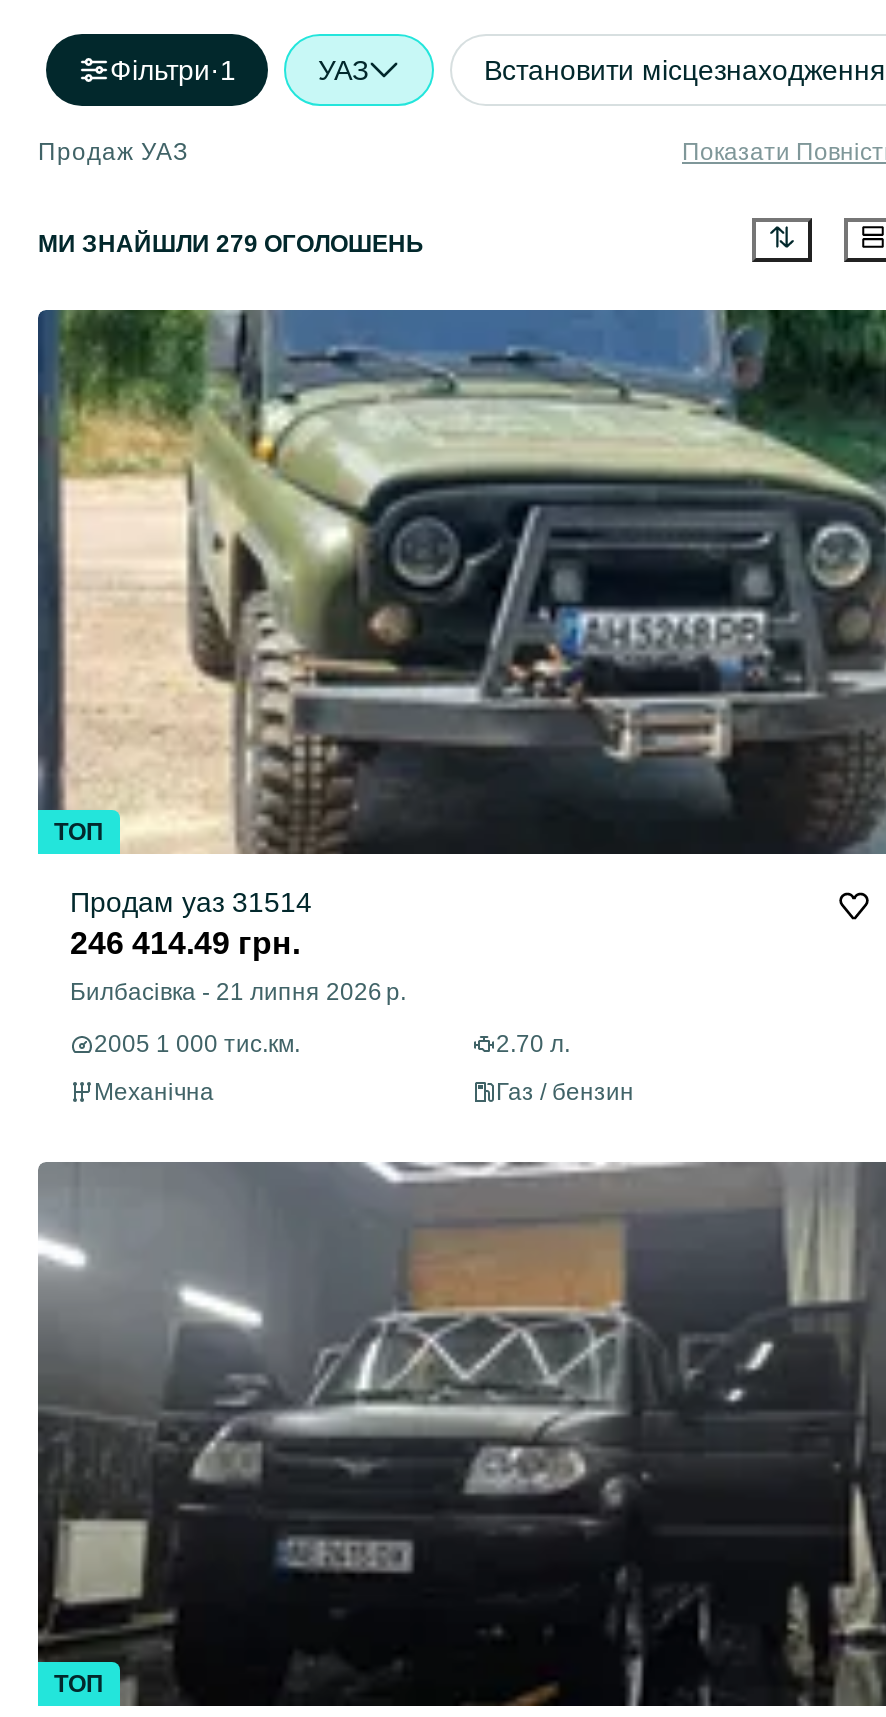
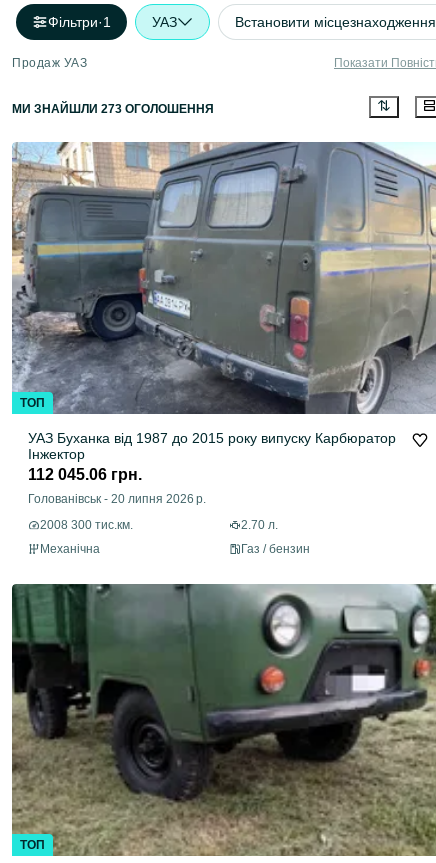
- МИ ЗНАЙШЛИ 279 ОГОЛОШЕНЬ
+ МИ ЗНАЙШЛИ 273 ОГОЛОШЕННЯ

- [image]
- Продам уаз 31514
- 246 414.49 грн.
+ [image]
+ УАЗ Буханка від 1987 до 2015 року випуску Карбюратор
+ Інжектор
+ 112 045.06 грн.

- Билбасівка - 21 липня 2026 р.
+ Голованівськ - 20 липня 2026 р.

- 2005 1 000 тис.км.
+ 2008 300 тис.км.

- [image]
+ [image]
